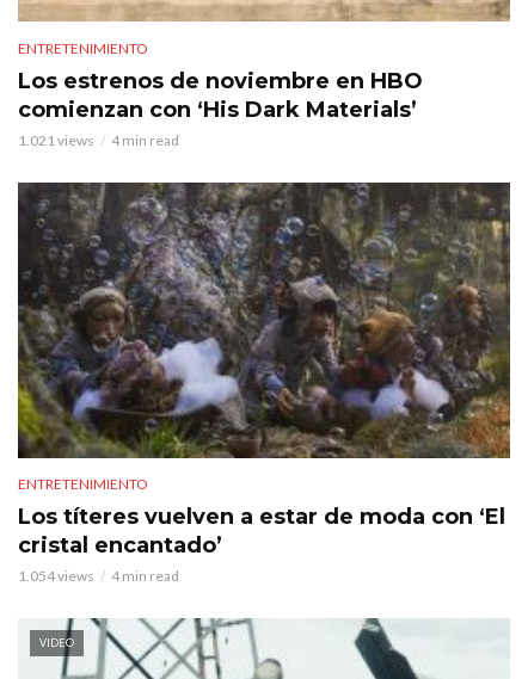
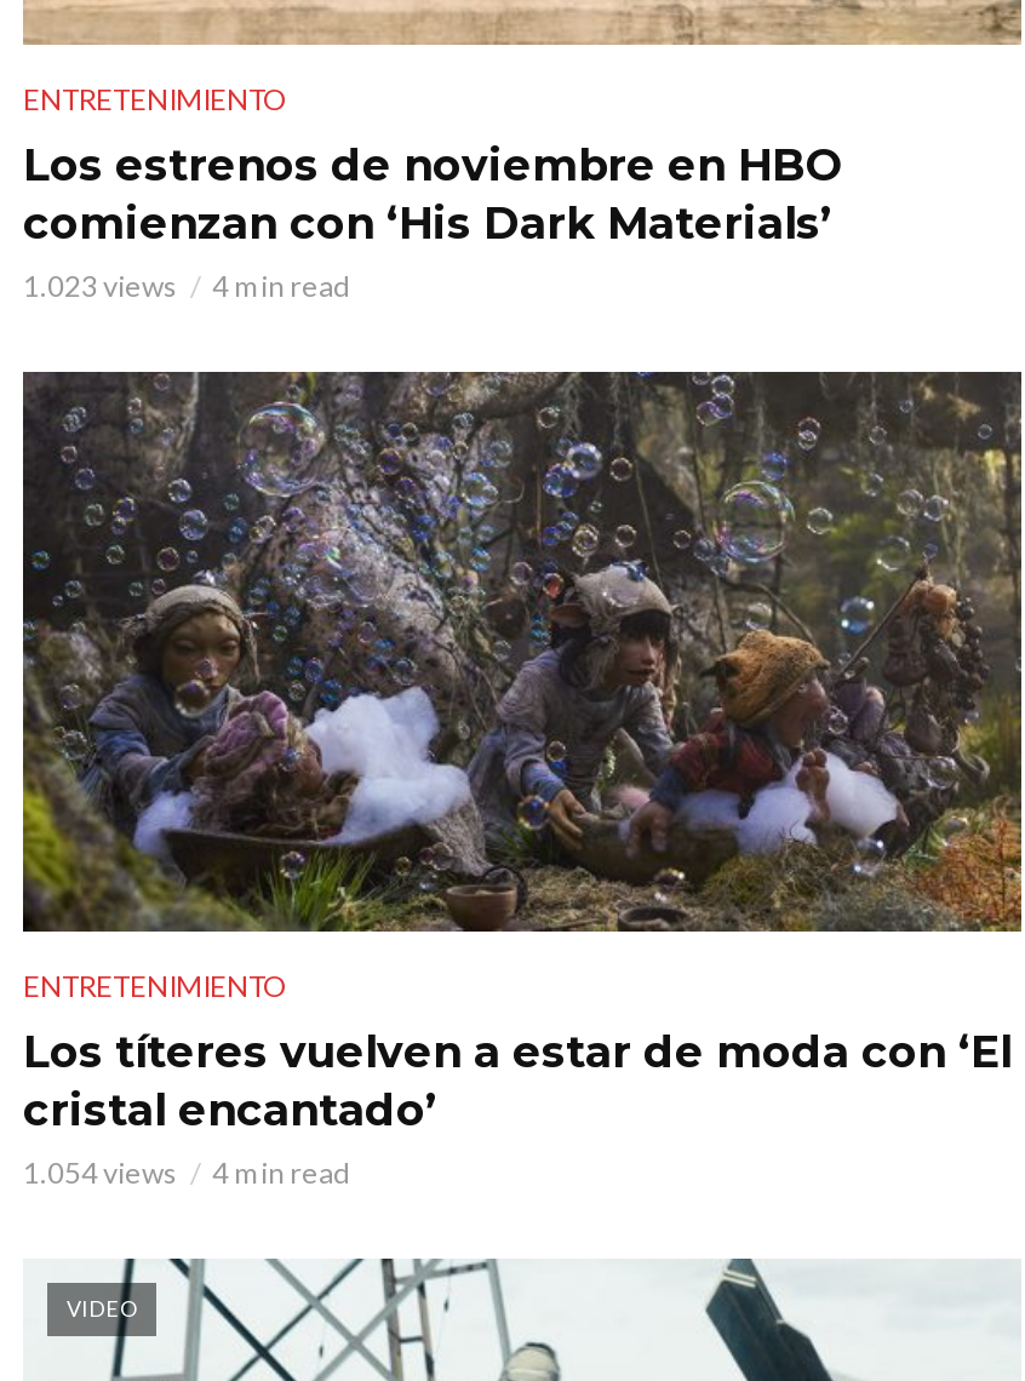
- 1.021 views 4 min read
+ 1.023 views 4 min read
